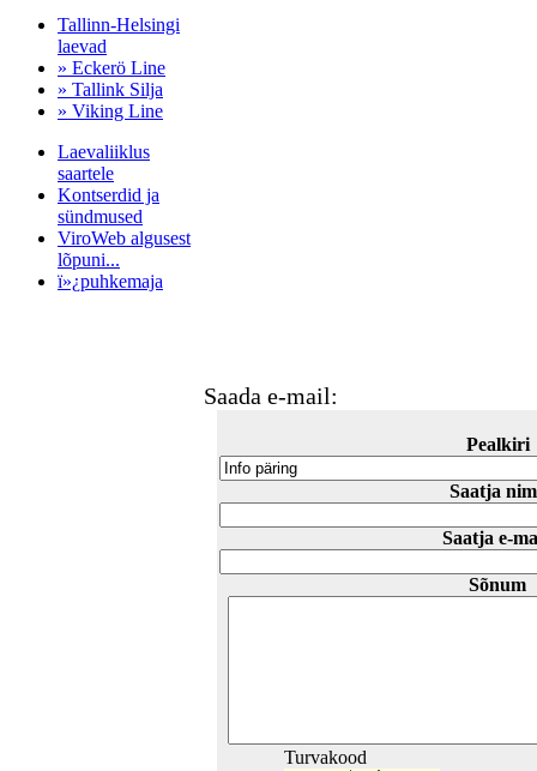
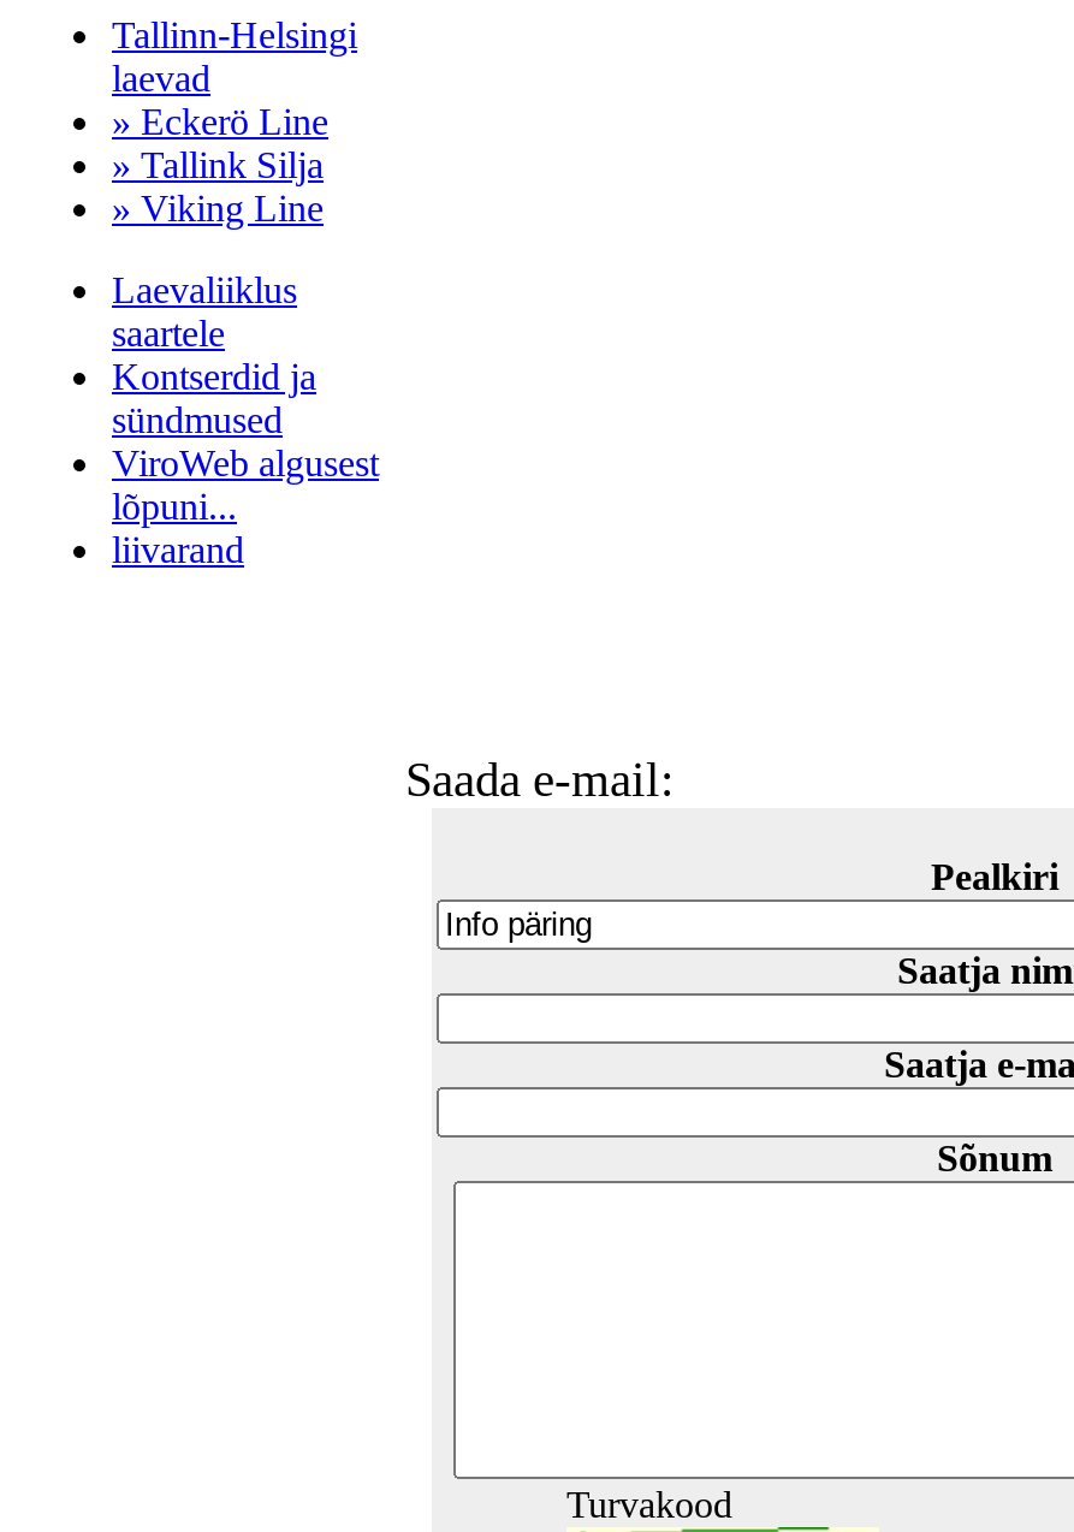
- ï»¿puhkemaja
+ liivarand
